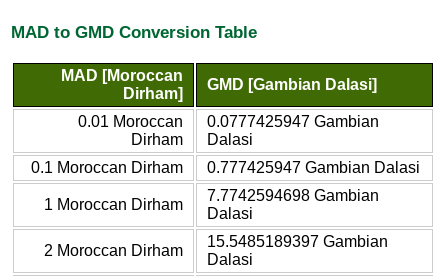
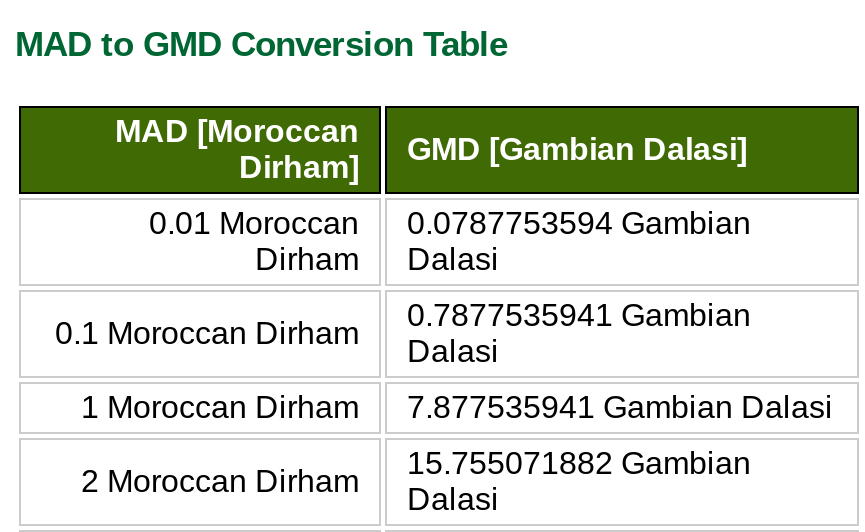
- 0.01 Moroccan 0.0777425947 Gambian
+ 0.01 Moroccan 0.0787753594 Gambian

- 0.777425947 Gambian Dalasi
+ 0.7877535941 Gambian
+ Dalasi

- 7.7742594698 Gambian
- Dalasi
+ 7.877535941 Gambian Dalasi

- 15.5485189397 Gambian
+ 15.755071882 Gambian
